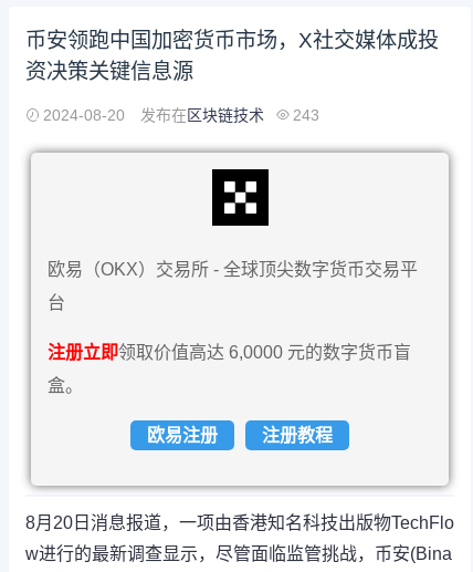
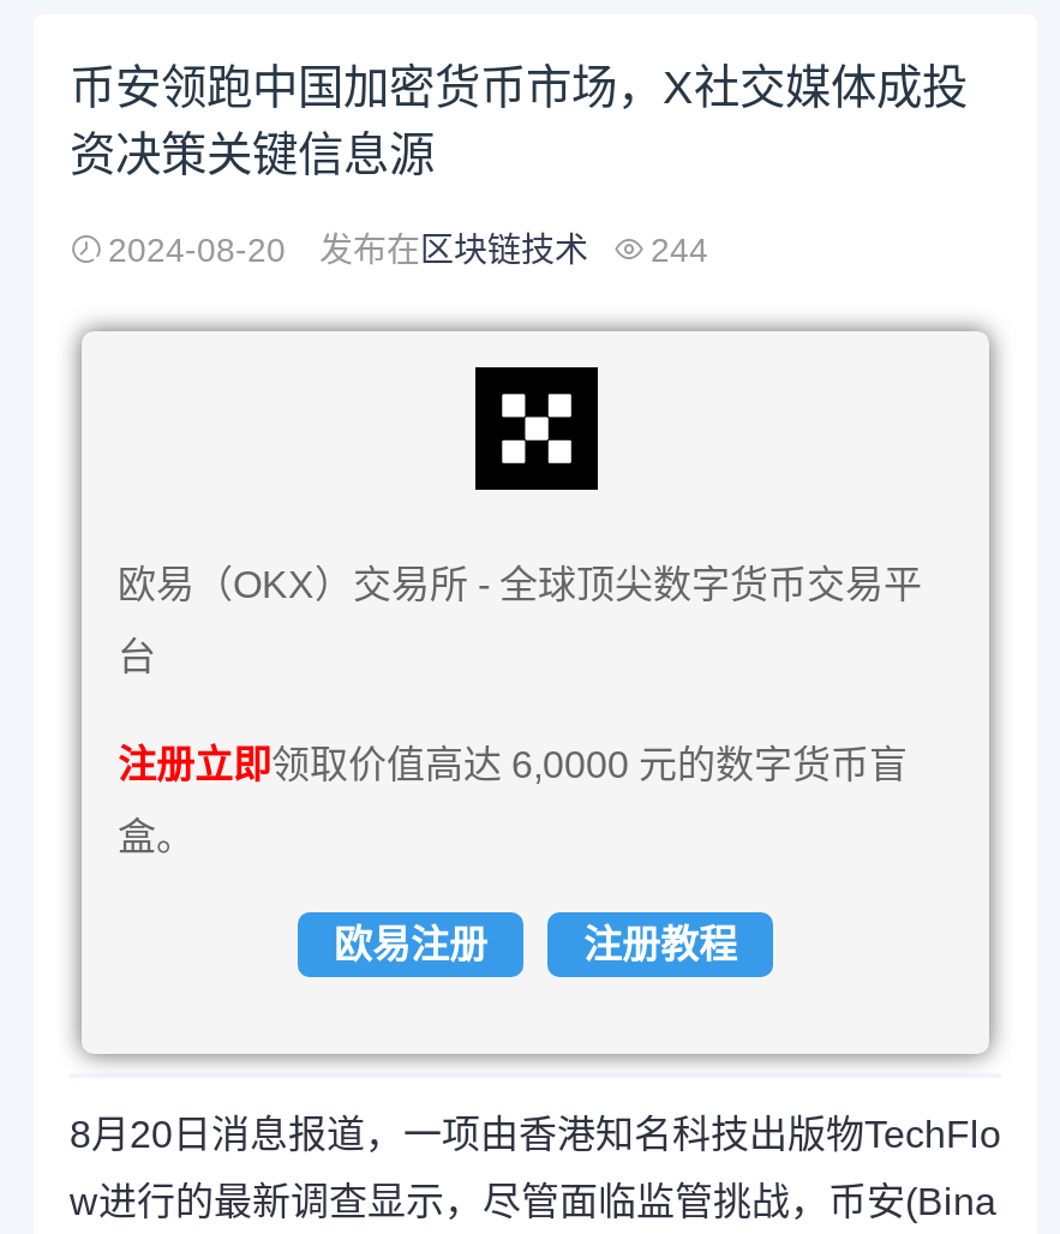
- 2024-08-20 发布在区块链技术 243
+ 2024-08-20 发布在区块链技术 244
